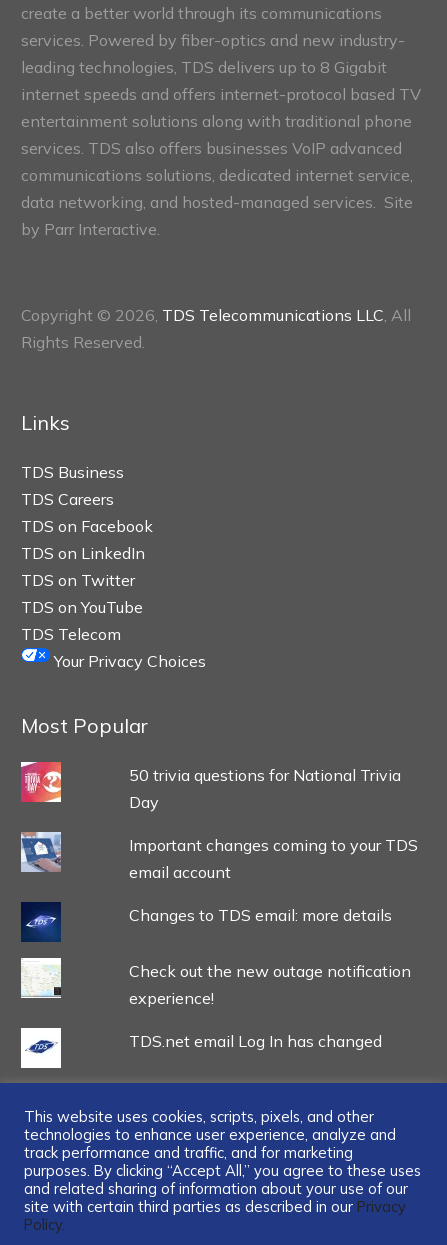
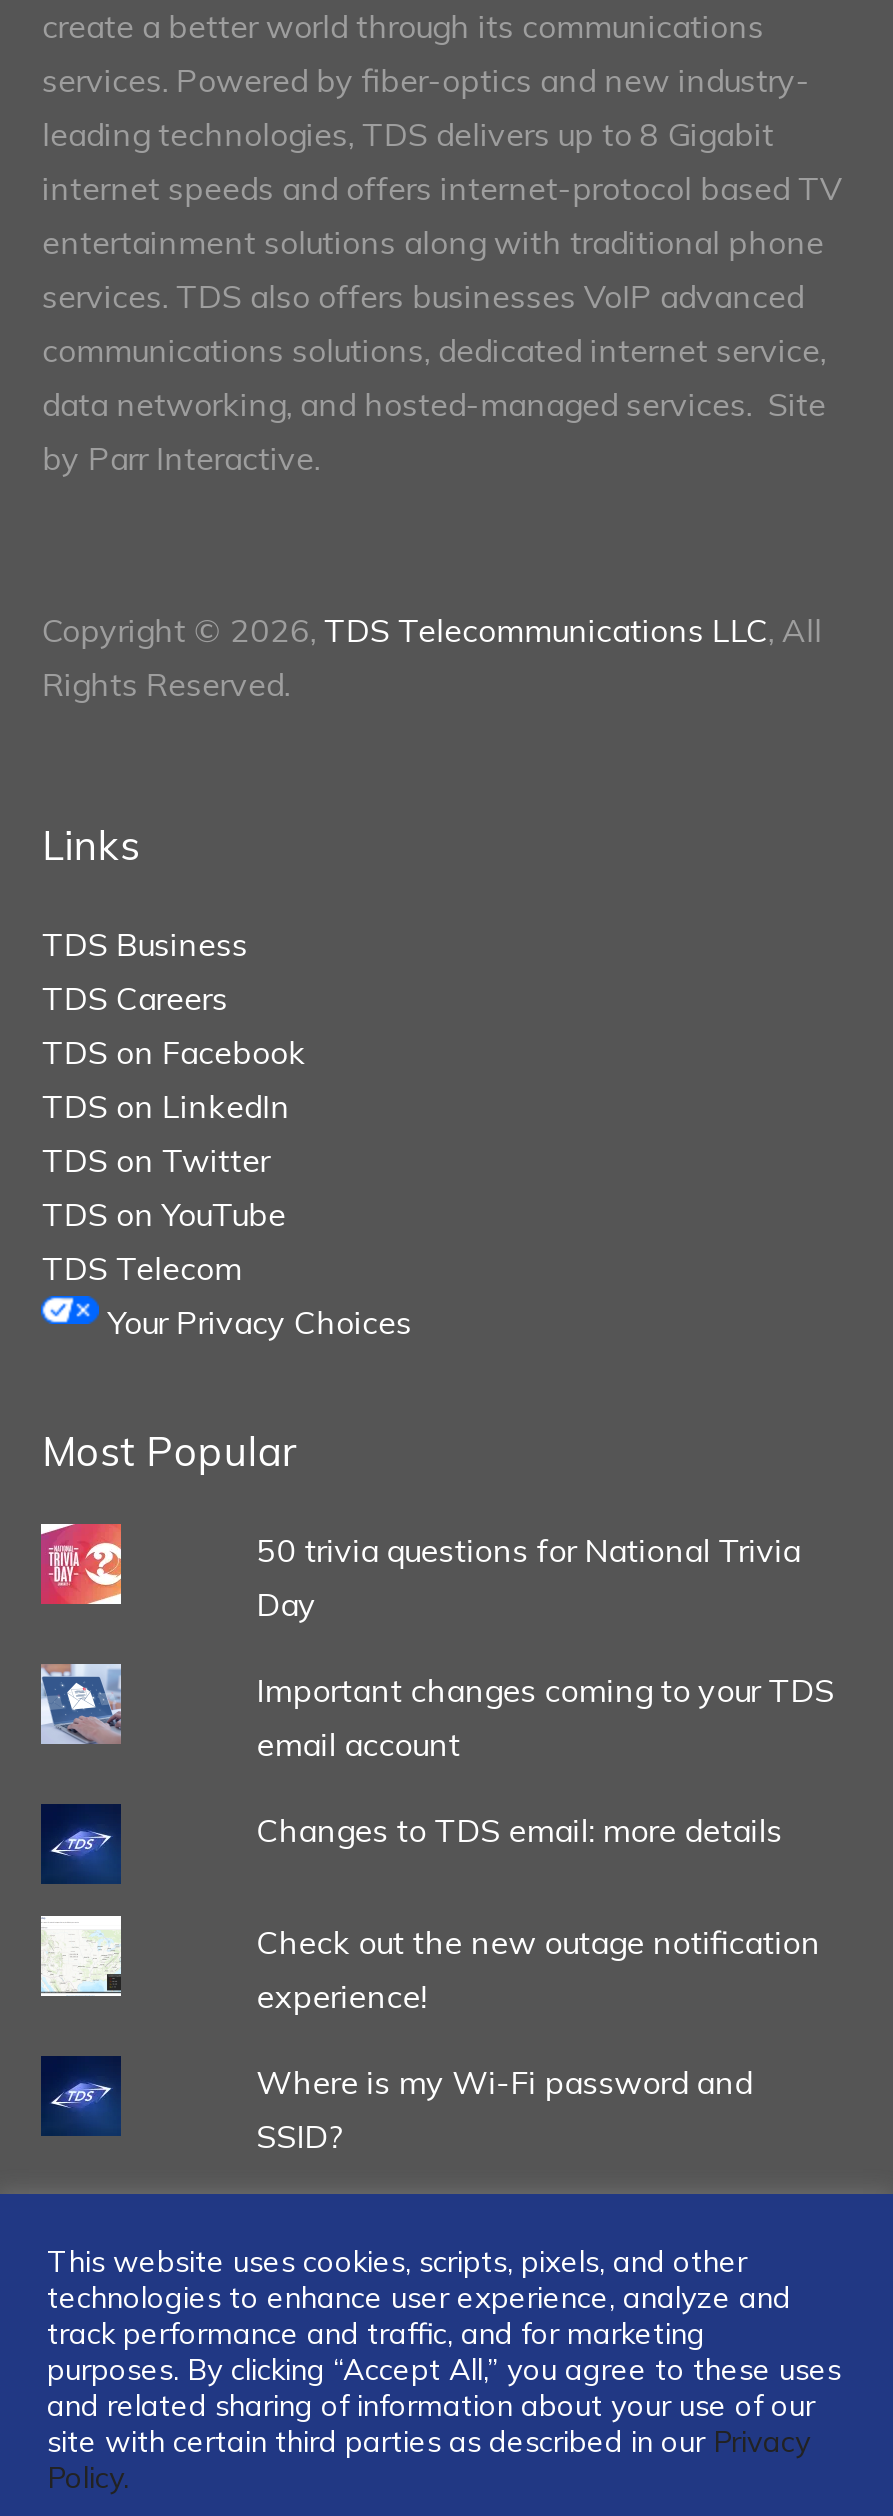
- [image]
+ [image]

- TDS.net email Log In has changed
+ Where is my Wi-Fi password and
+ SSID?
